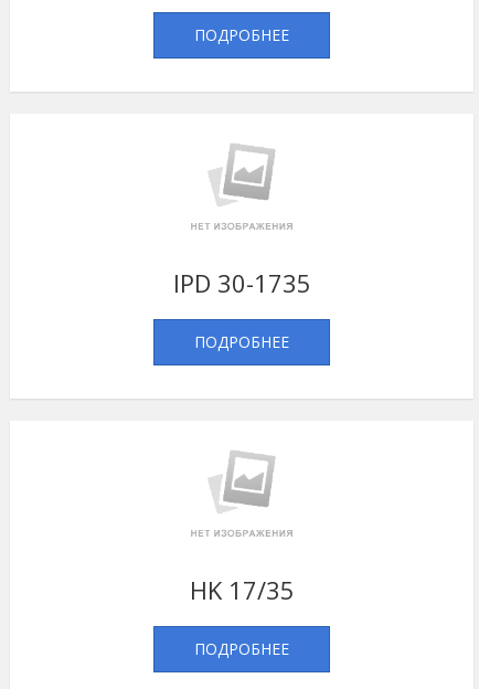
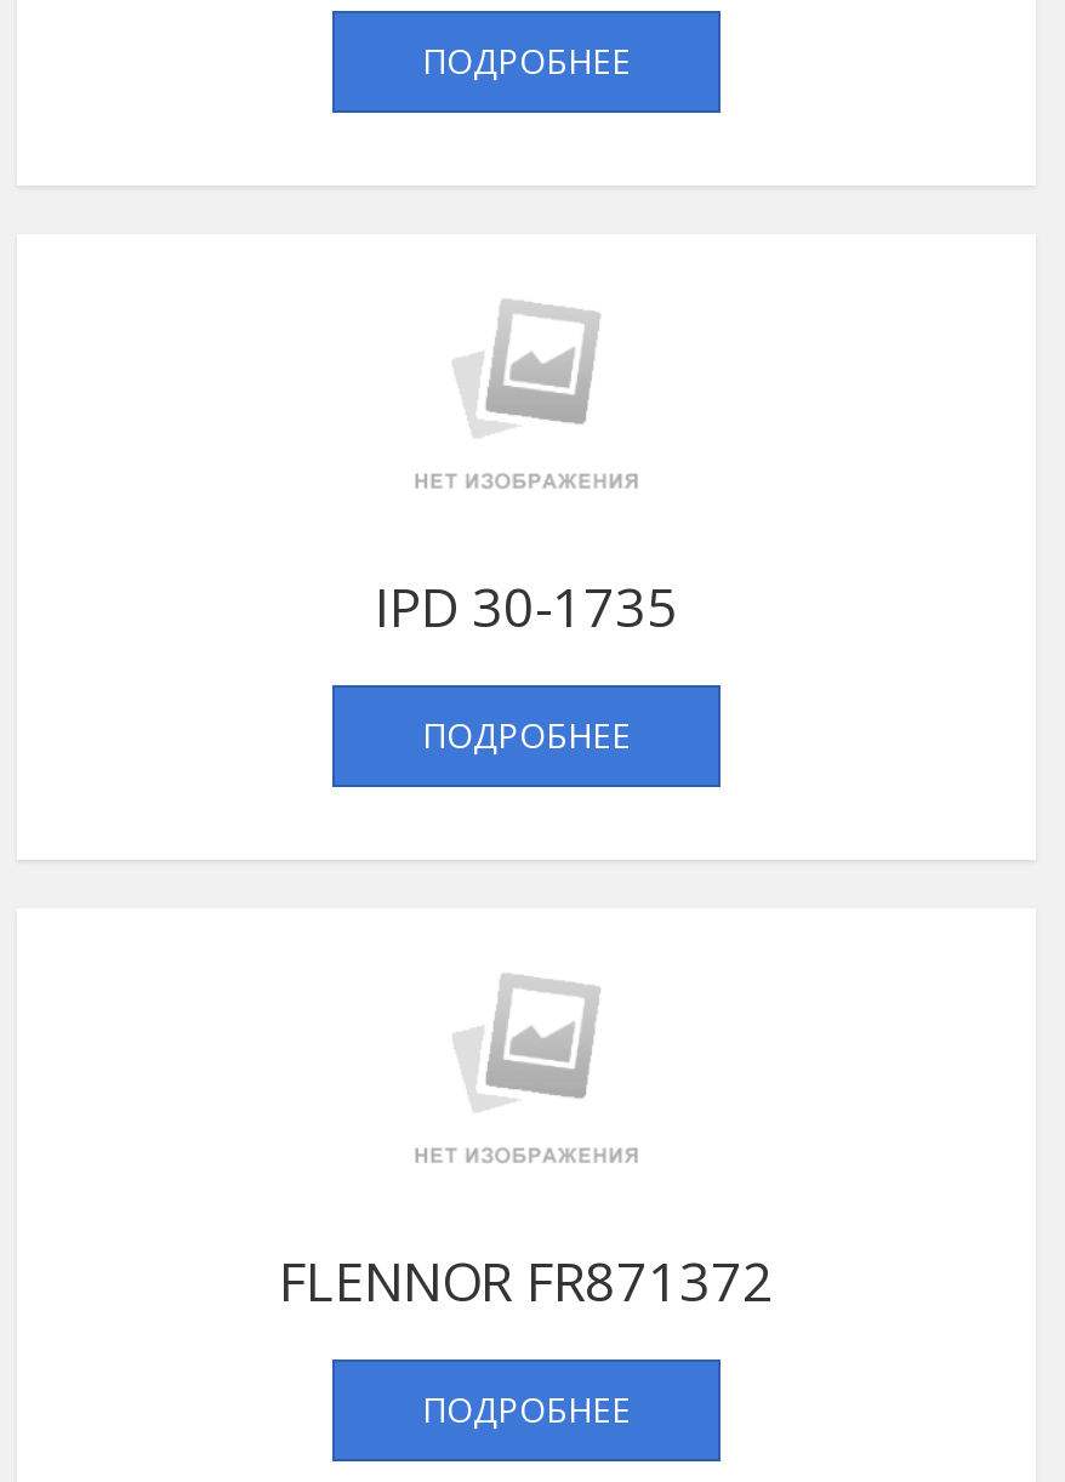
- HK 17/35
+ FLENNOR FR871372
